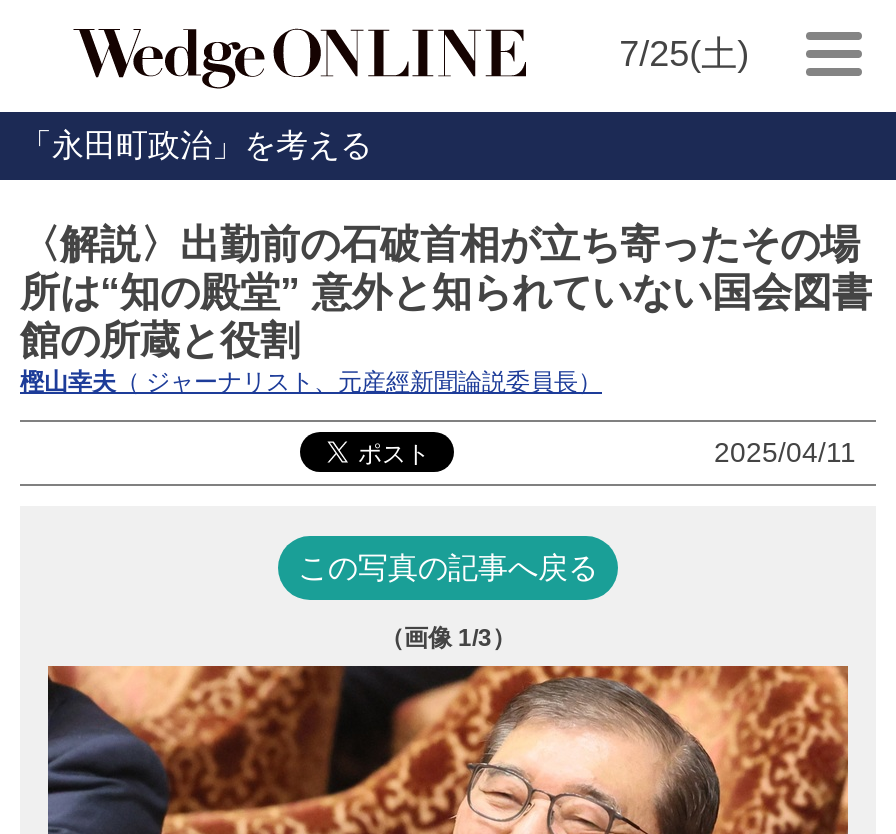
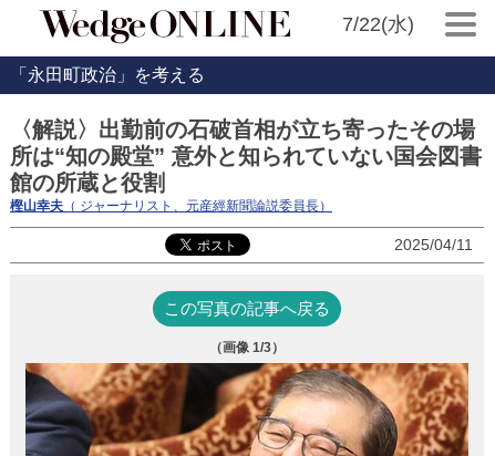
- 7/25(土)
+ 7/22(水)
